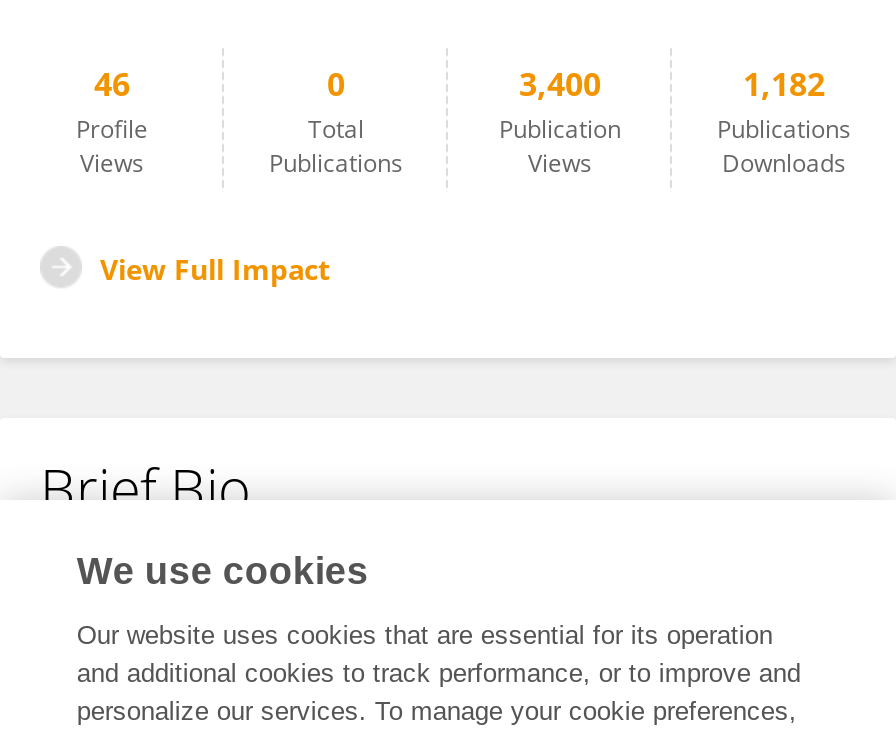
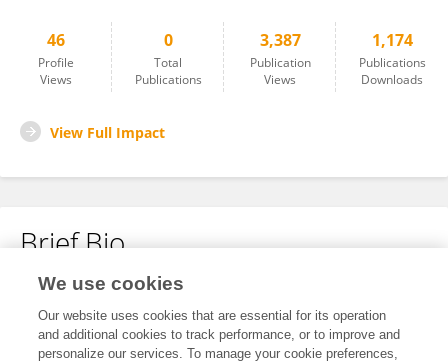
- 3,400
+ 3,387

- 1,182
+ 1,174
